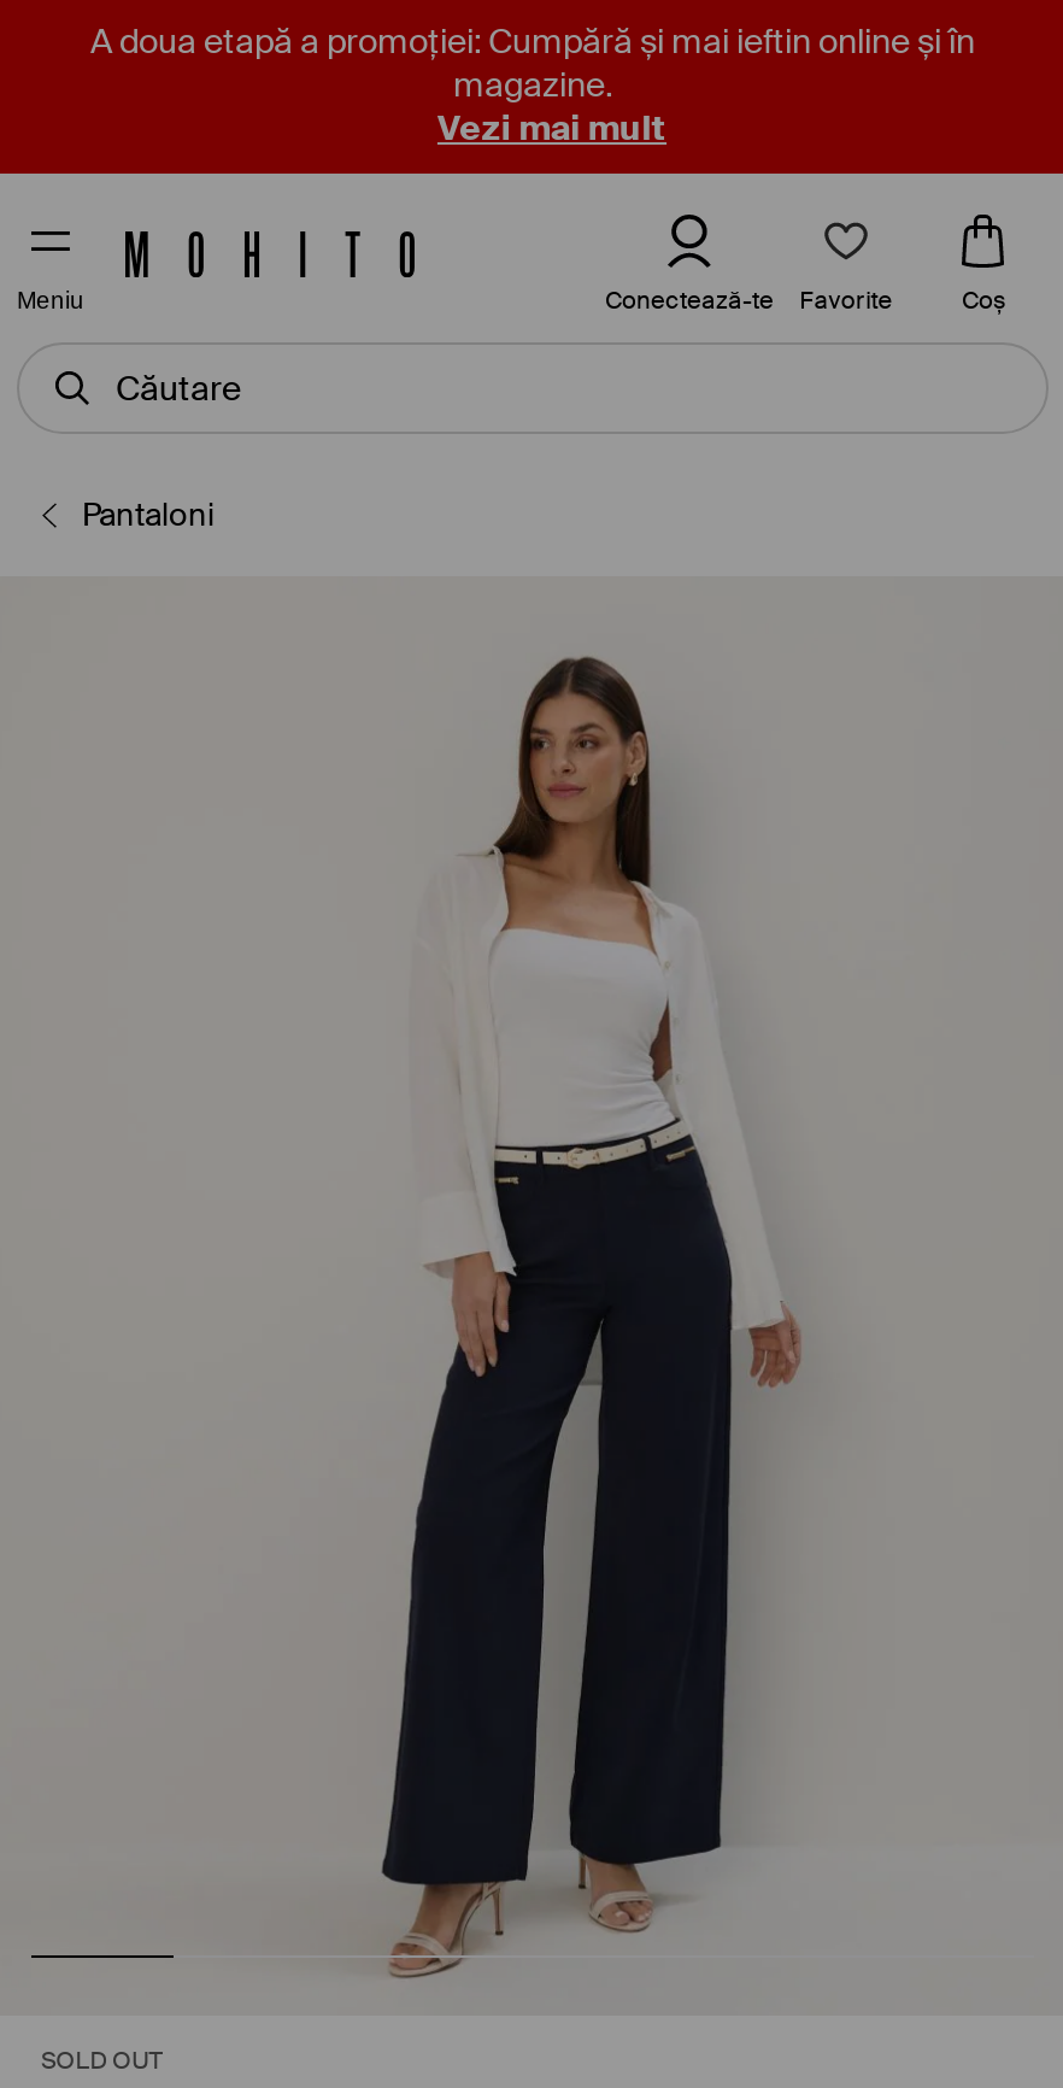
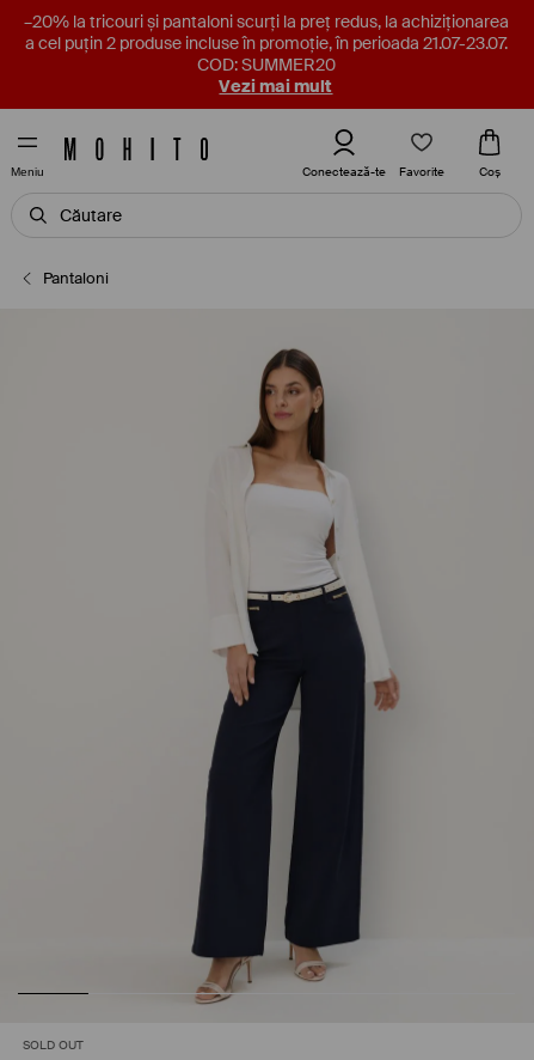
- A doua etapă a promoției: Cumpără și mai ieftin online și în
- magazine.
+ –20% la tricouri și pantaloni scurți la preț redus, la achiziționarea
+ a cel puțin 2 produse incluse în promoție, în perioada 21.07-23.07.
+ COD: SUMMER20
